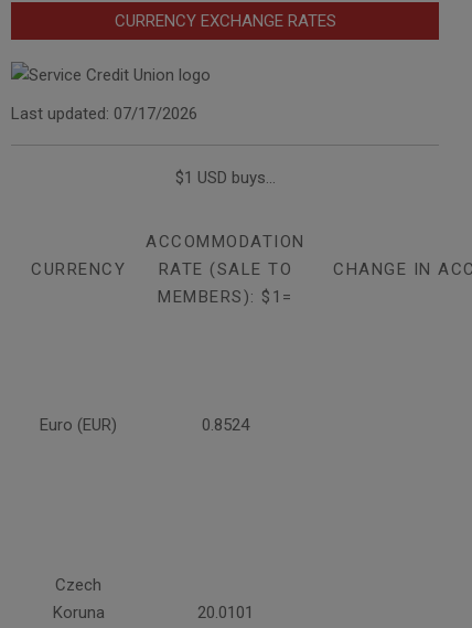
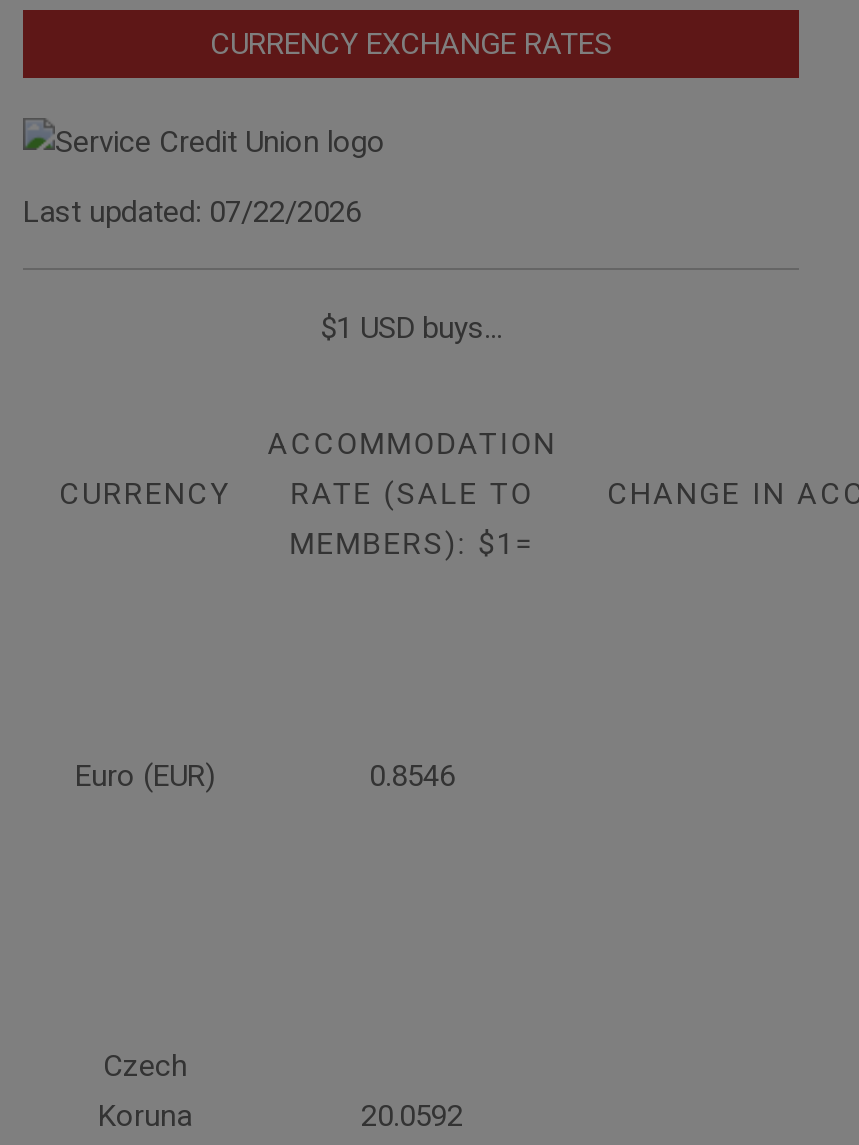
- Last updated: 07/17/2026
+ Last updated: 07/22/2026

- 0.8524
+ 0.8546

- 20.0101
+ 20.0592
